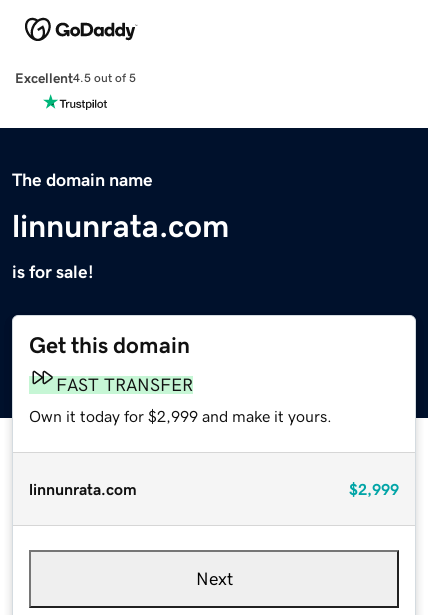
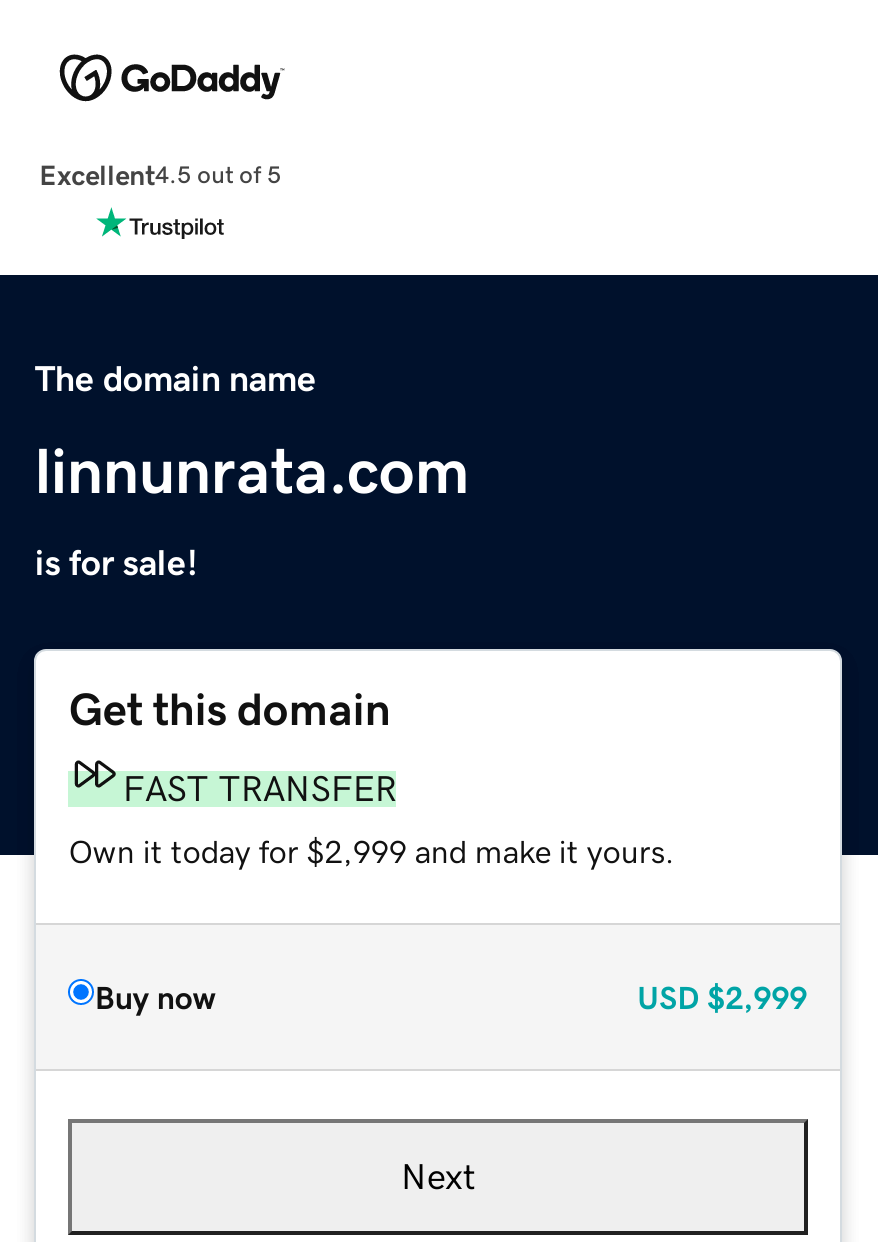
- linnunrata.com
- $2,999
+ Buy now
+ USD $2,999
